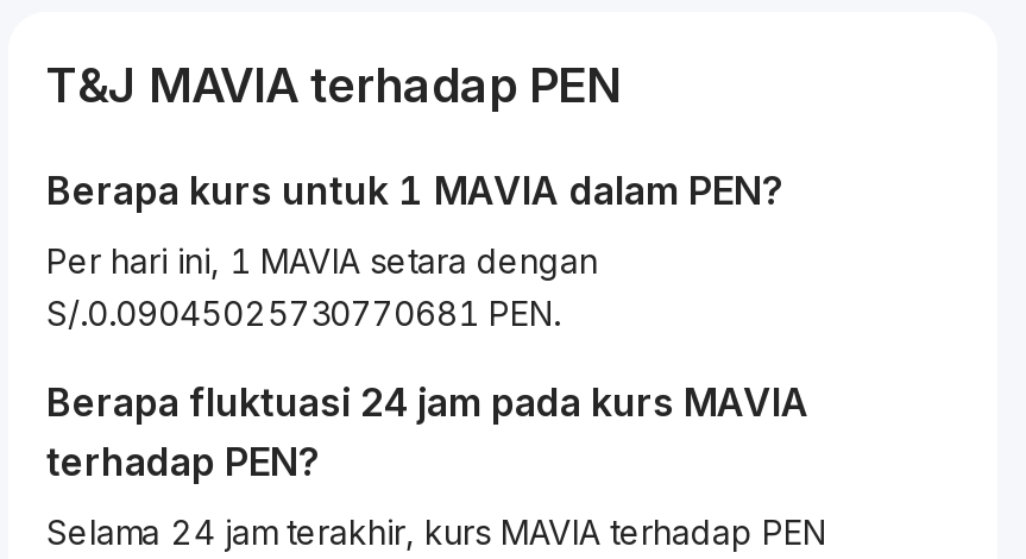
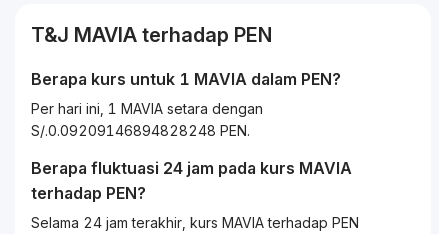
- S/.0.09045025730770681 PEN.
+ S/.0.09209146894828248 PEN.
